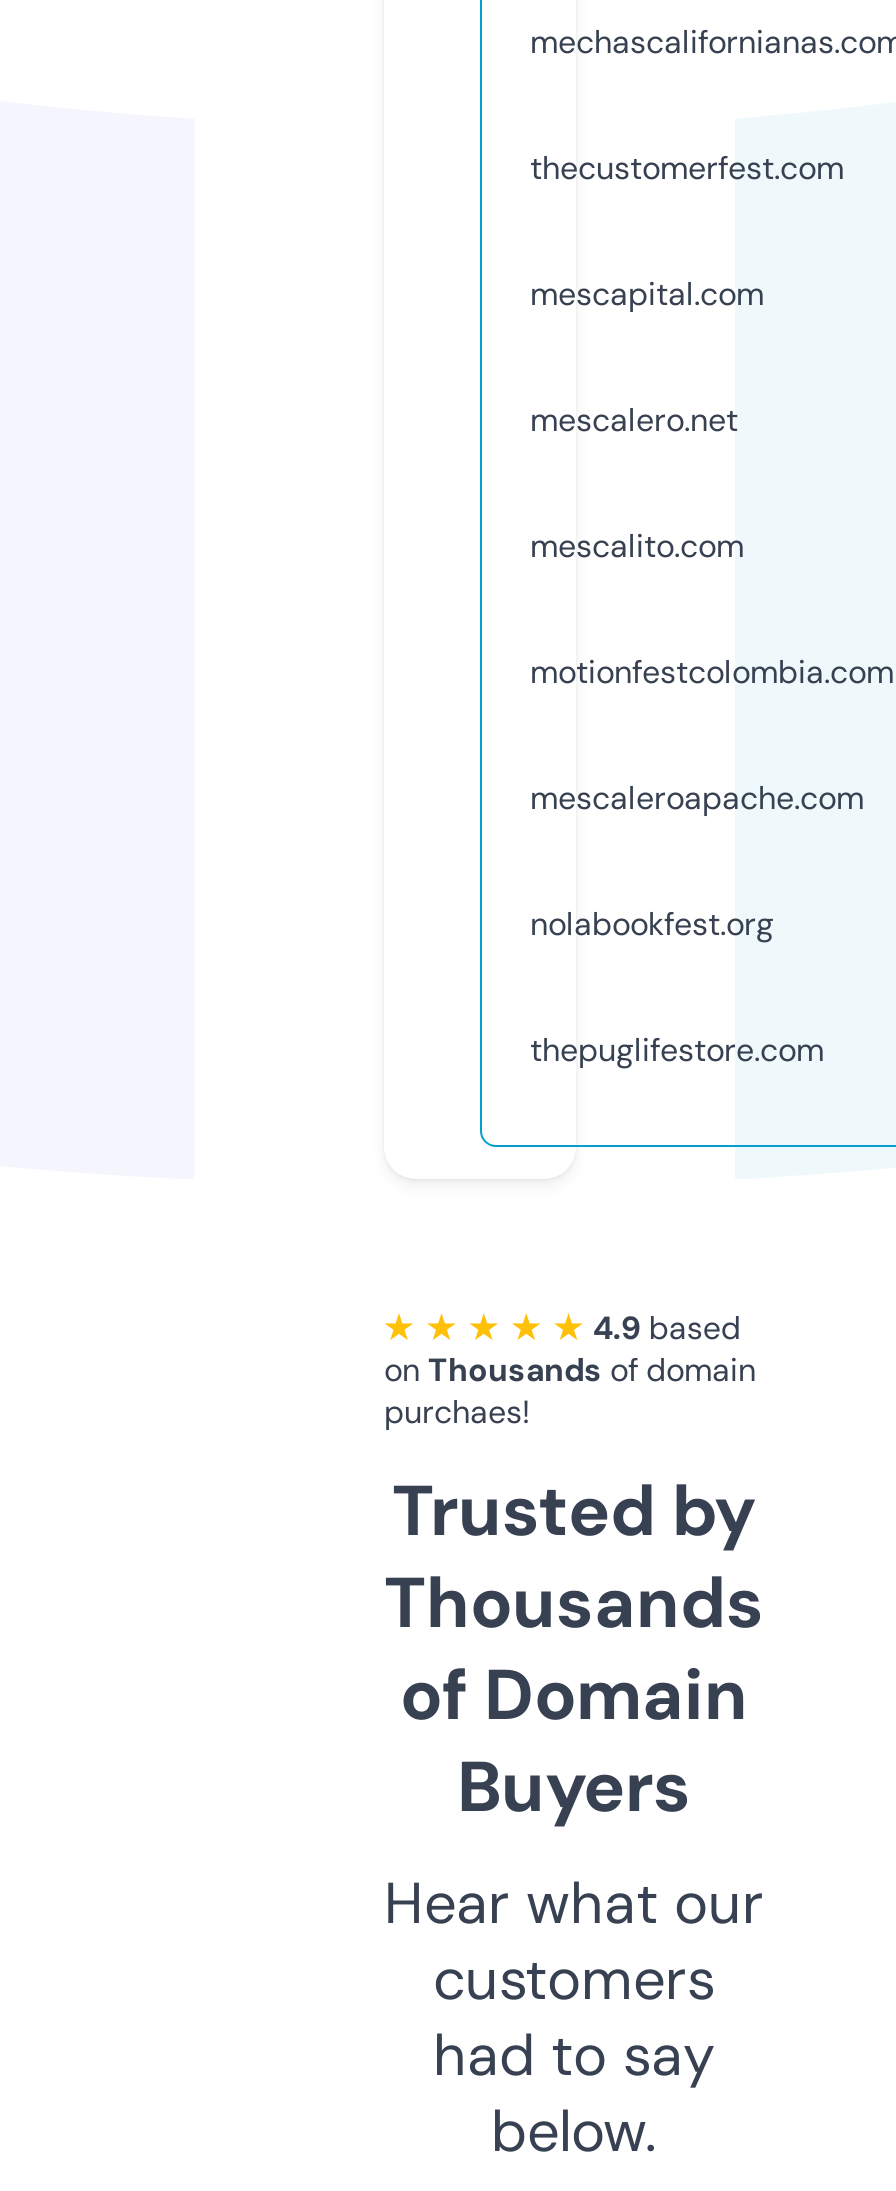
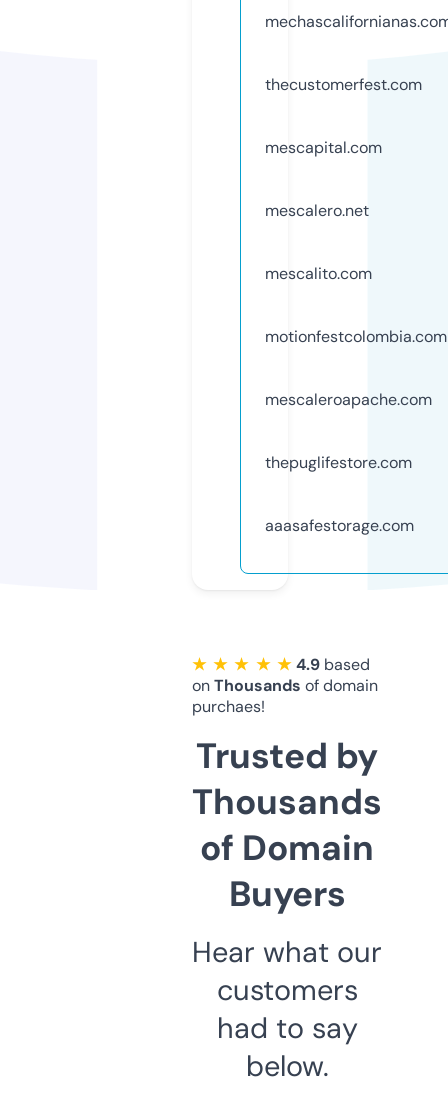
- nolabookfest.org

moved up: thepuglifestore.com

+ aaasafestorage.com
